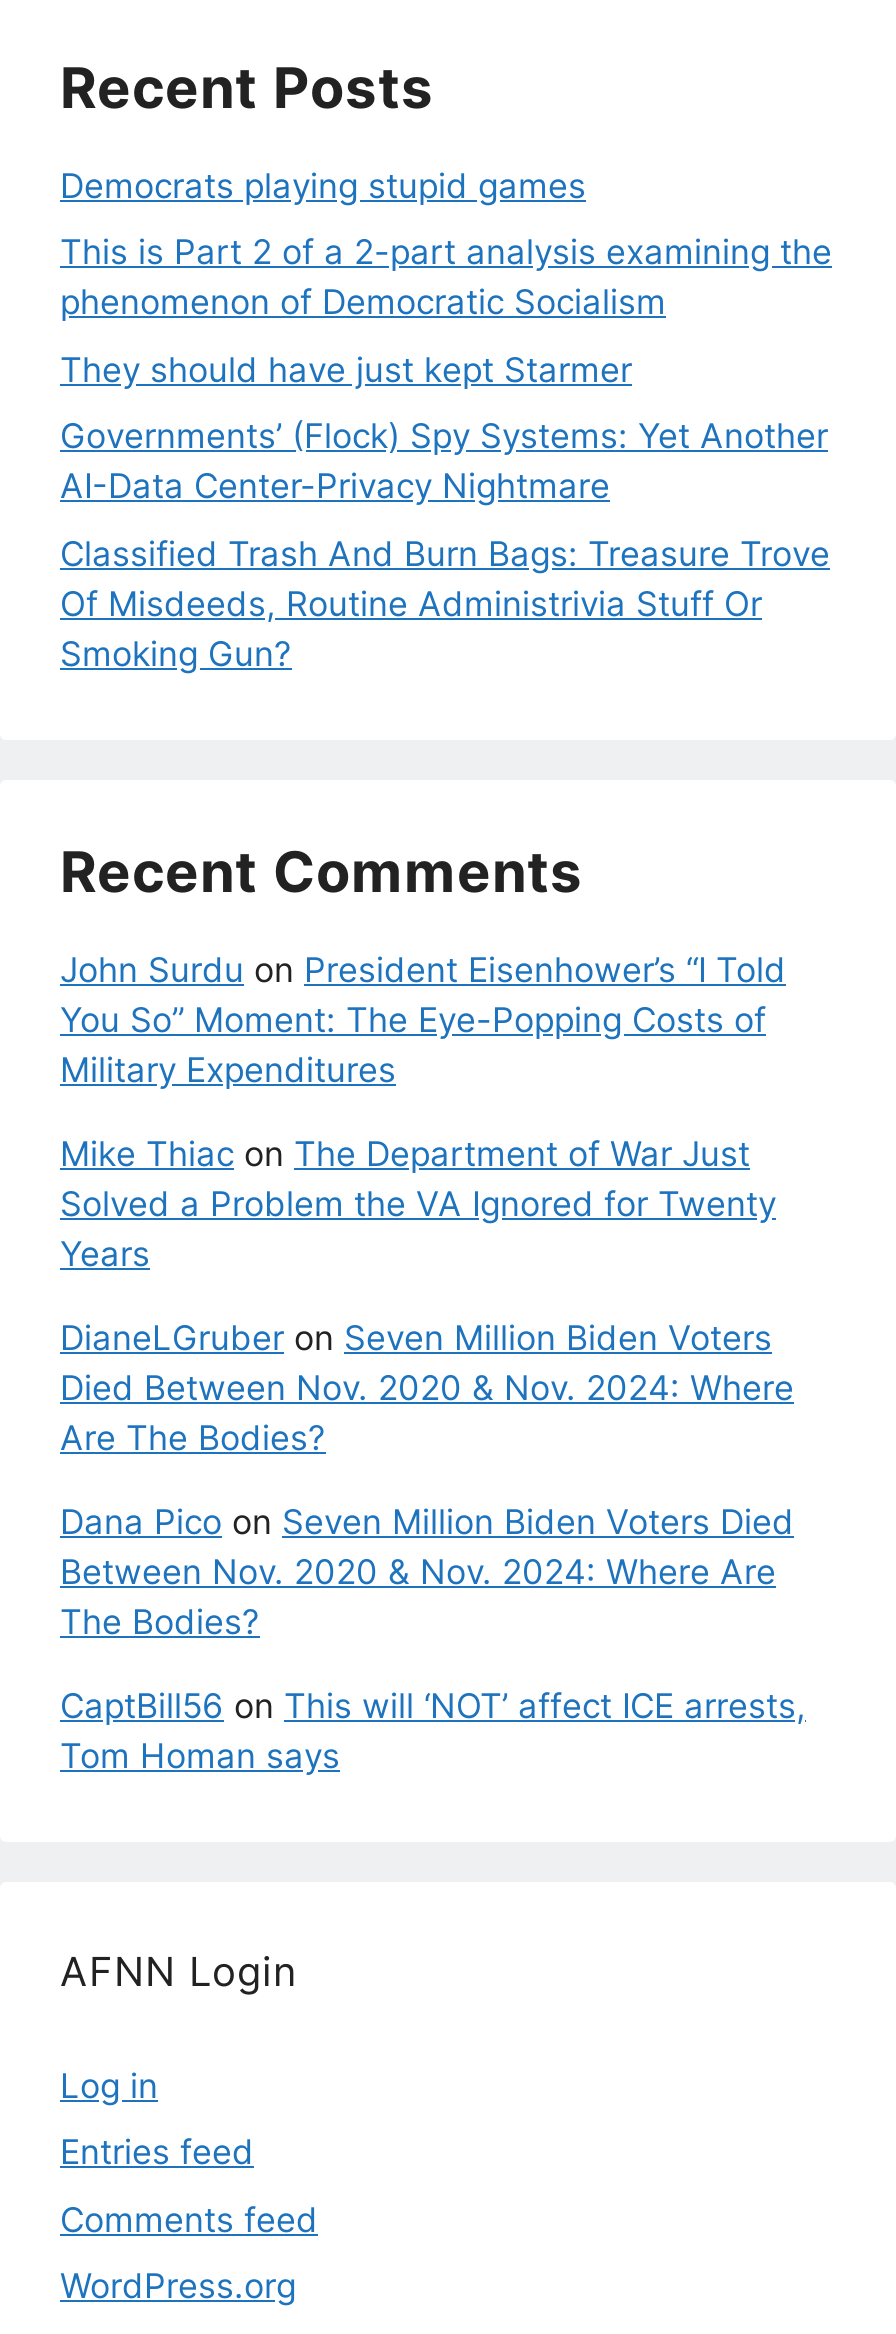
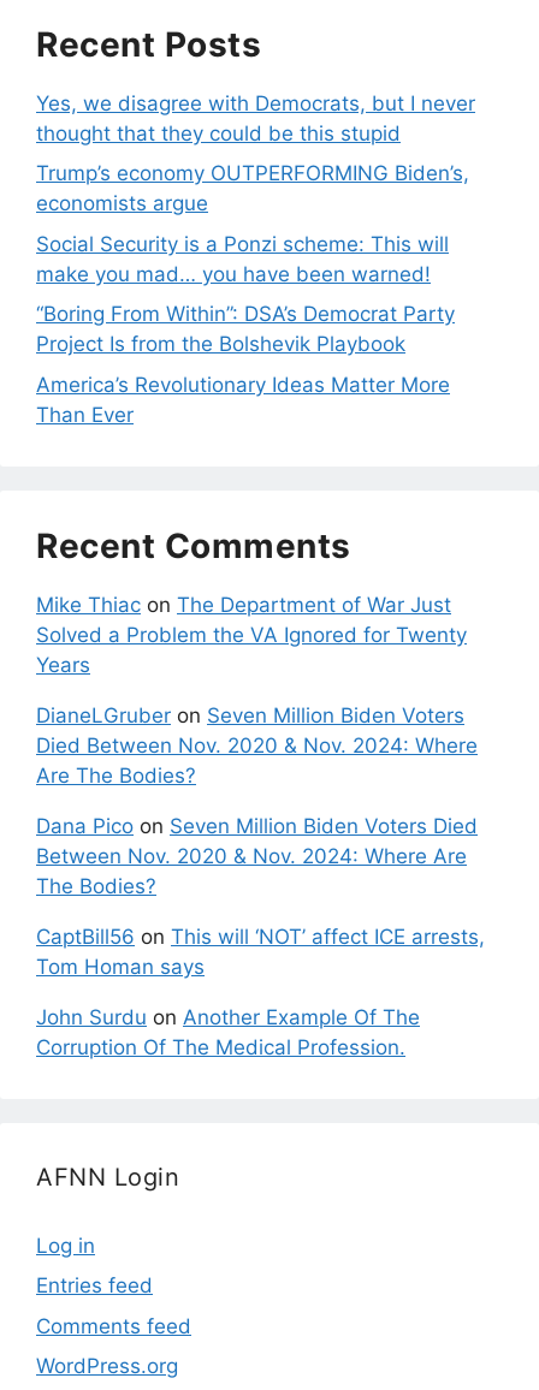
- Democrats playing stupid games
+ Yes, we disagree with Democrats, but I never
+ thought that they could be this stupid

- This is Part 2 of a 2-part analysis examining the
- phenomenon of Democratic Socialism
+ Trump’s economy OUTPERFORMING Biden’s,
+ economists argue

- They should have just kept Starmer
+ Social Security is a Ponzi scheme: This will
+ make you mad… you have been warned!

- Governments’ (Flock) Spy Systems: Yet Another
- AI-Data Center-Privacy Nightmare
+ “Boring From Within”: DSA’s Democrat Party
+ Project Is from the Bolshevik Playbook

- Classified Trash And Burn Bags: Treasure Trove
- Of Misdeeds, Routine Administrivia Stuff Or
- Smoking Gun?
+ America’s Revolutionary Ideas Matter More
+ Than Ever

moved down: Recent Comments

- John Surdu on President Eisenhower’s “I Told
- You So” Moment: The Eye-Popping Costs of
- Military Expenditures

moved up: Mike Thiac on The Department of War Just | Solved a Problem the VA Ignored for Twenty | Years | ... | CaptBill56 on This will ‘NOT’ affect ICE arrests, | Tom Homan says

+ John Surdu on Another Example Of The
+ Corruption Of The Medical Profession.
